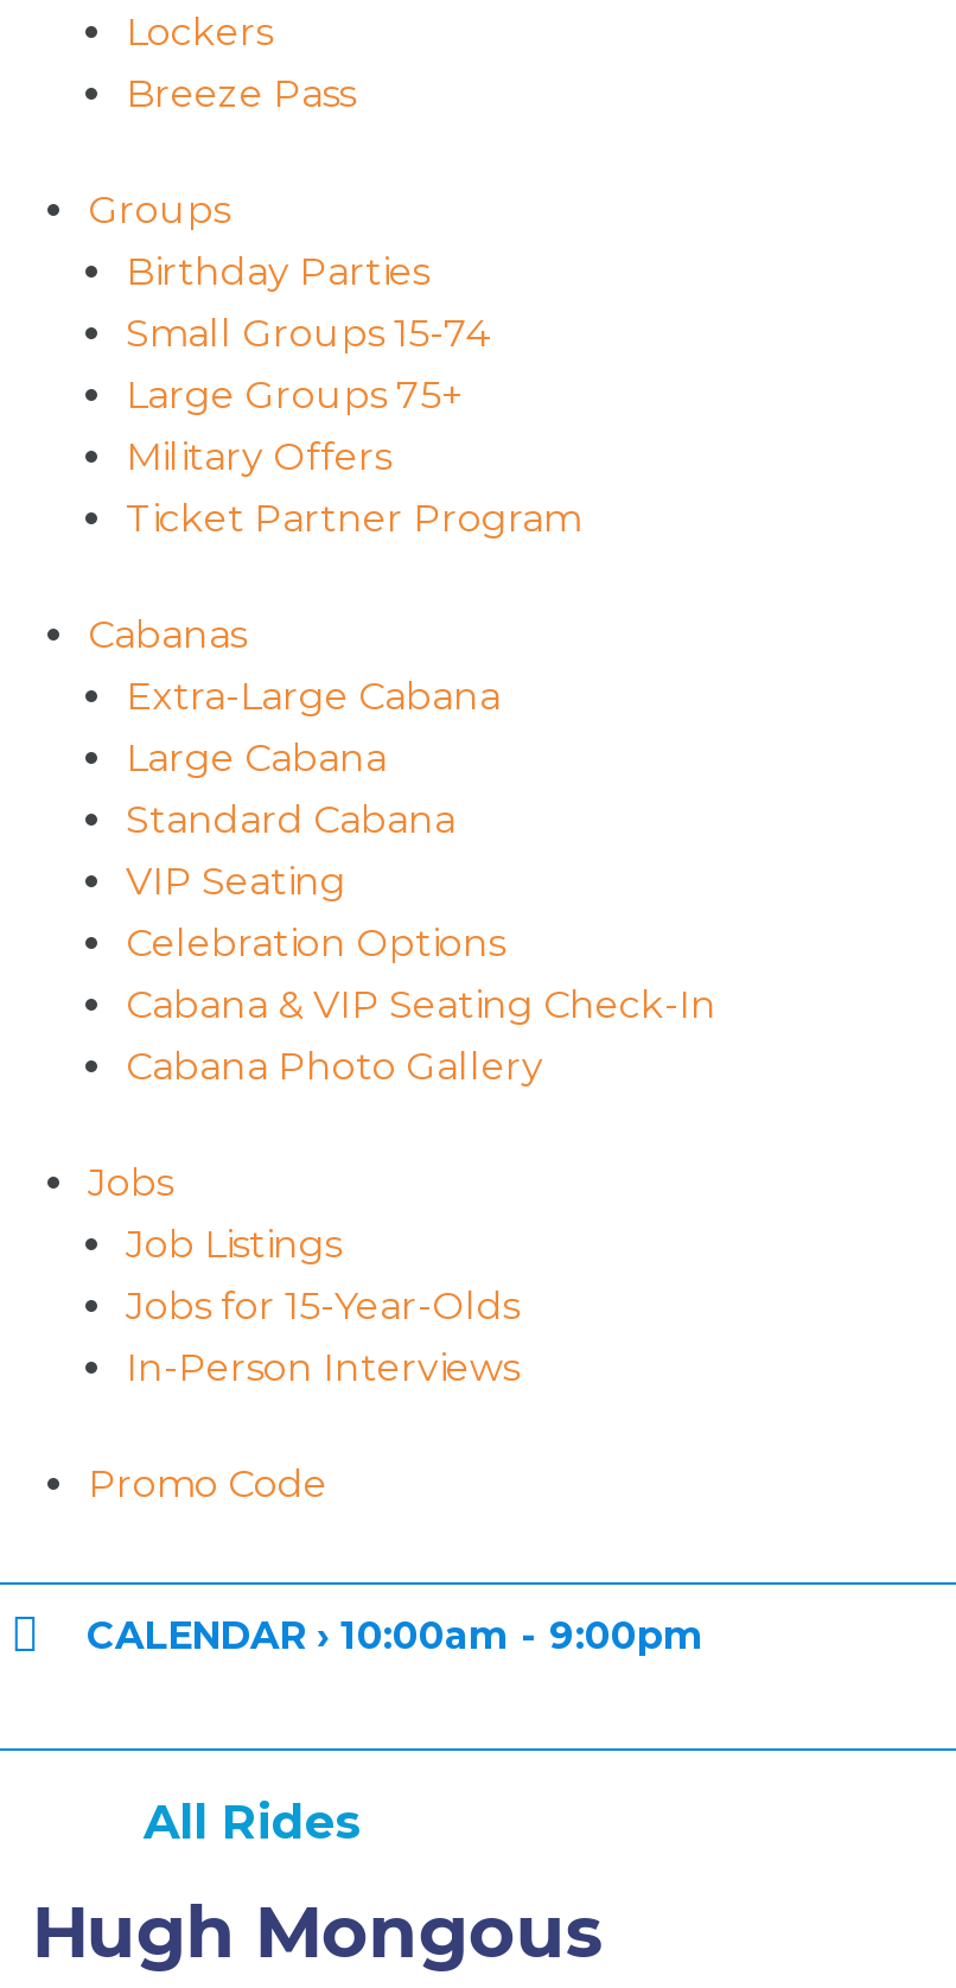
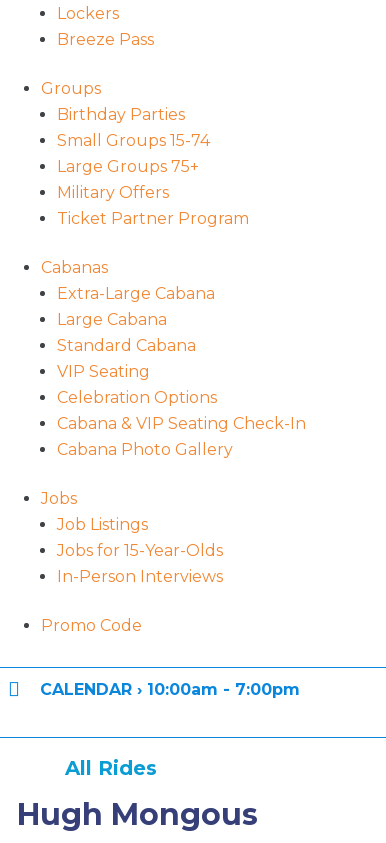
- CALENDAR › 10:00am - 9:00pm
+ CALENDAR › 10:00am - 7:00pm
